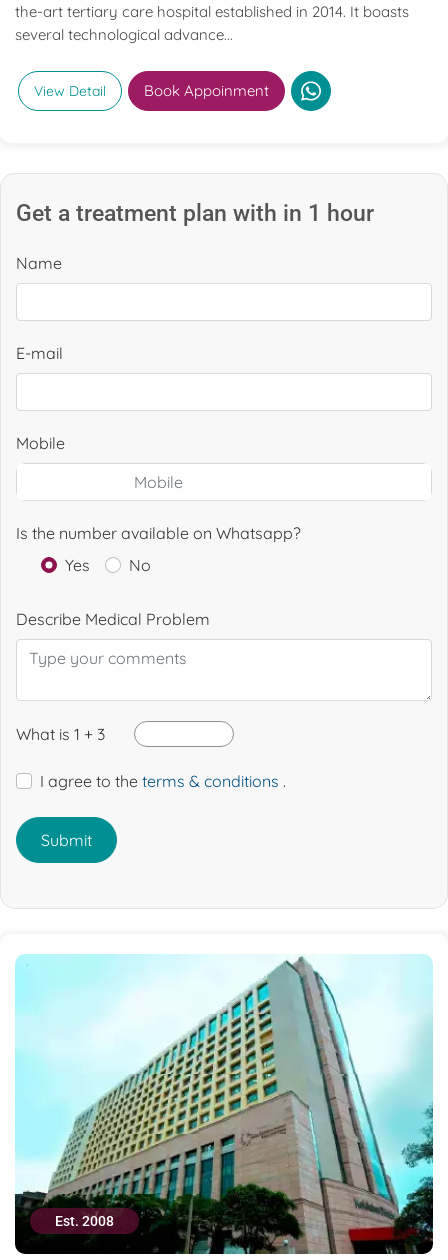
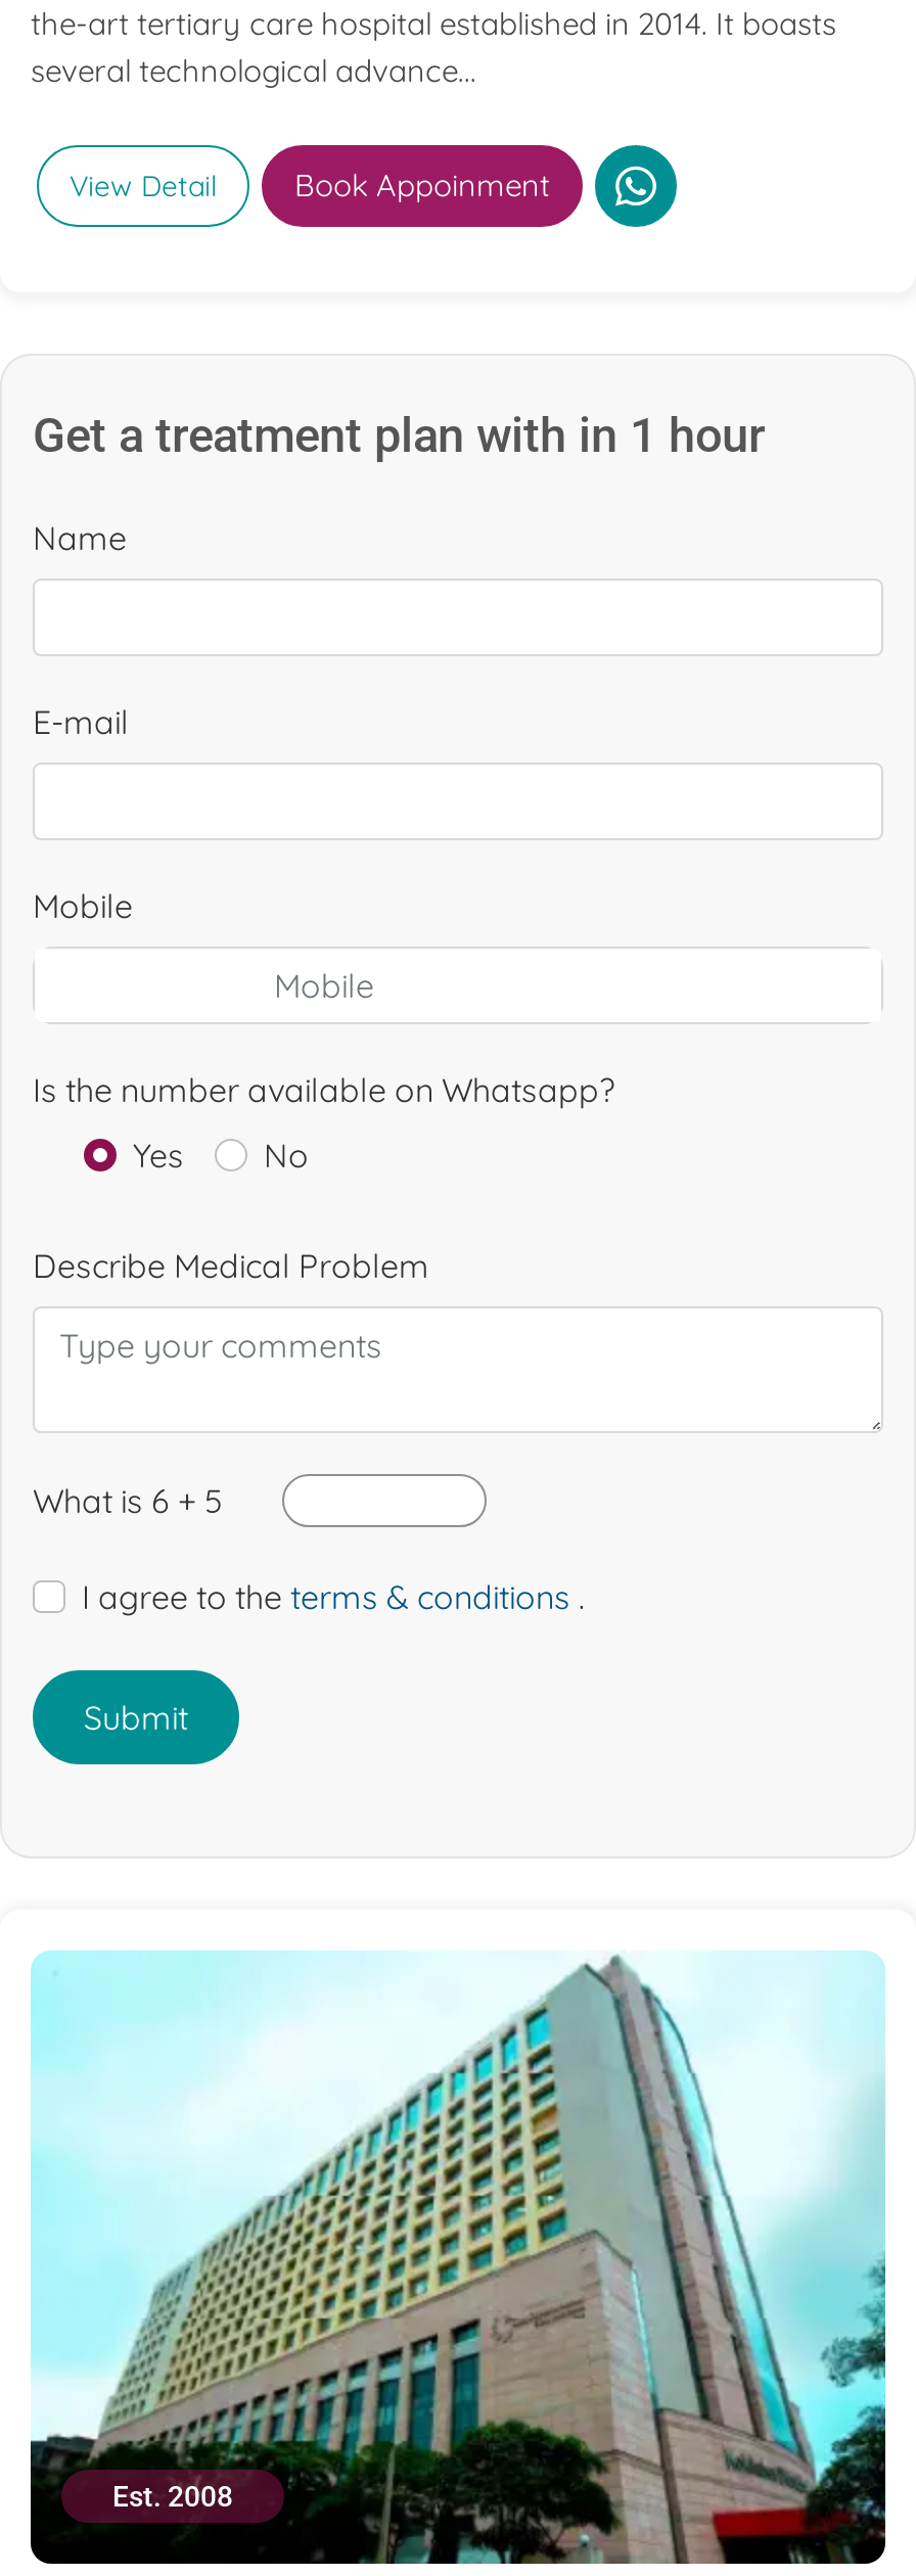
- What is 1 + 3
+ What is 6 + 5
